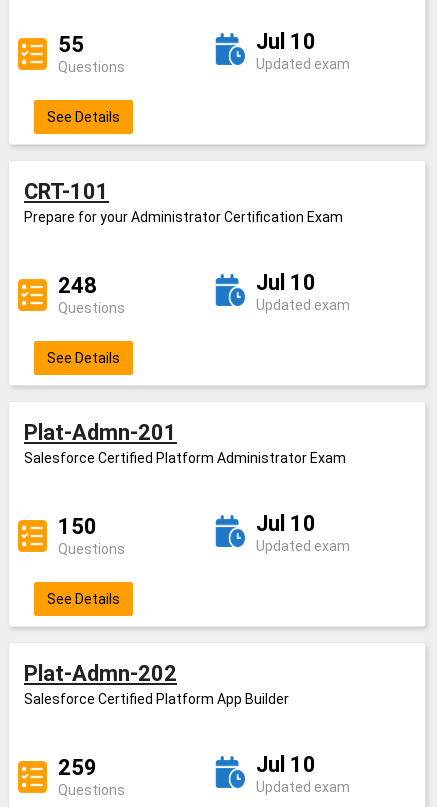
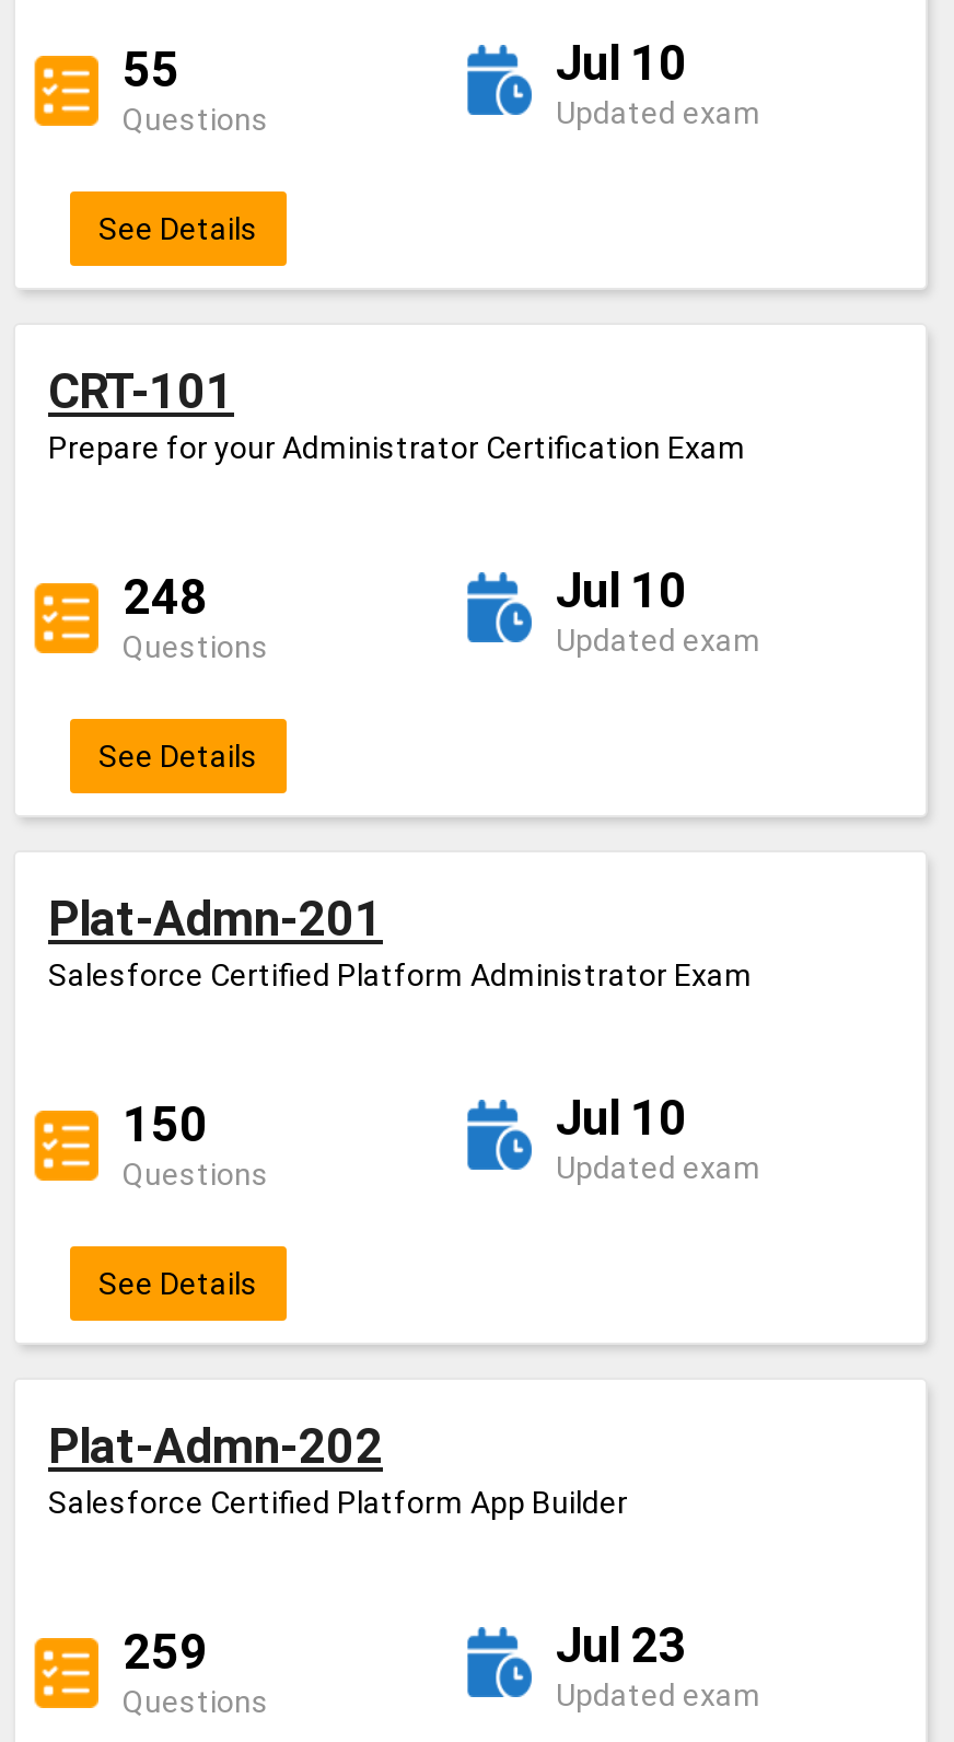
- Jul 10
+ Jul 23
